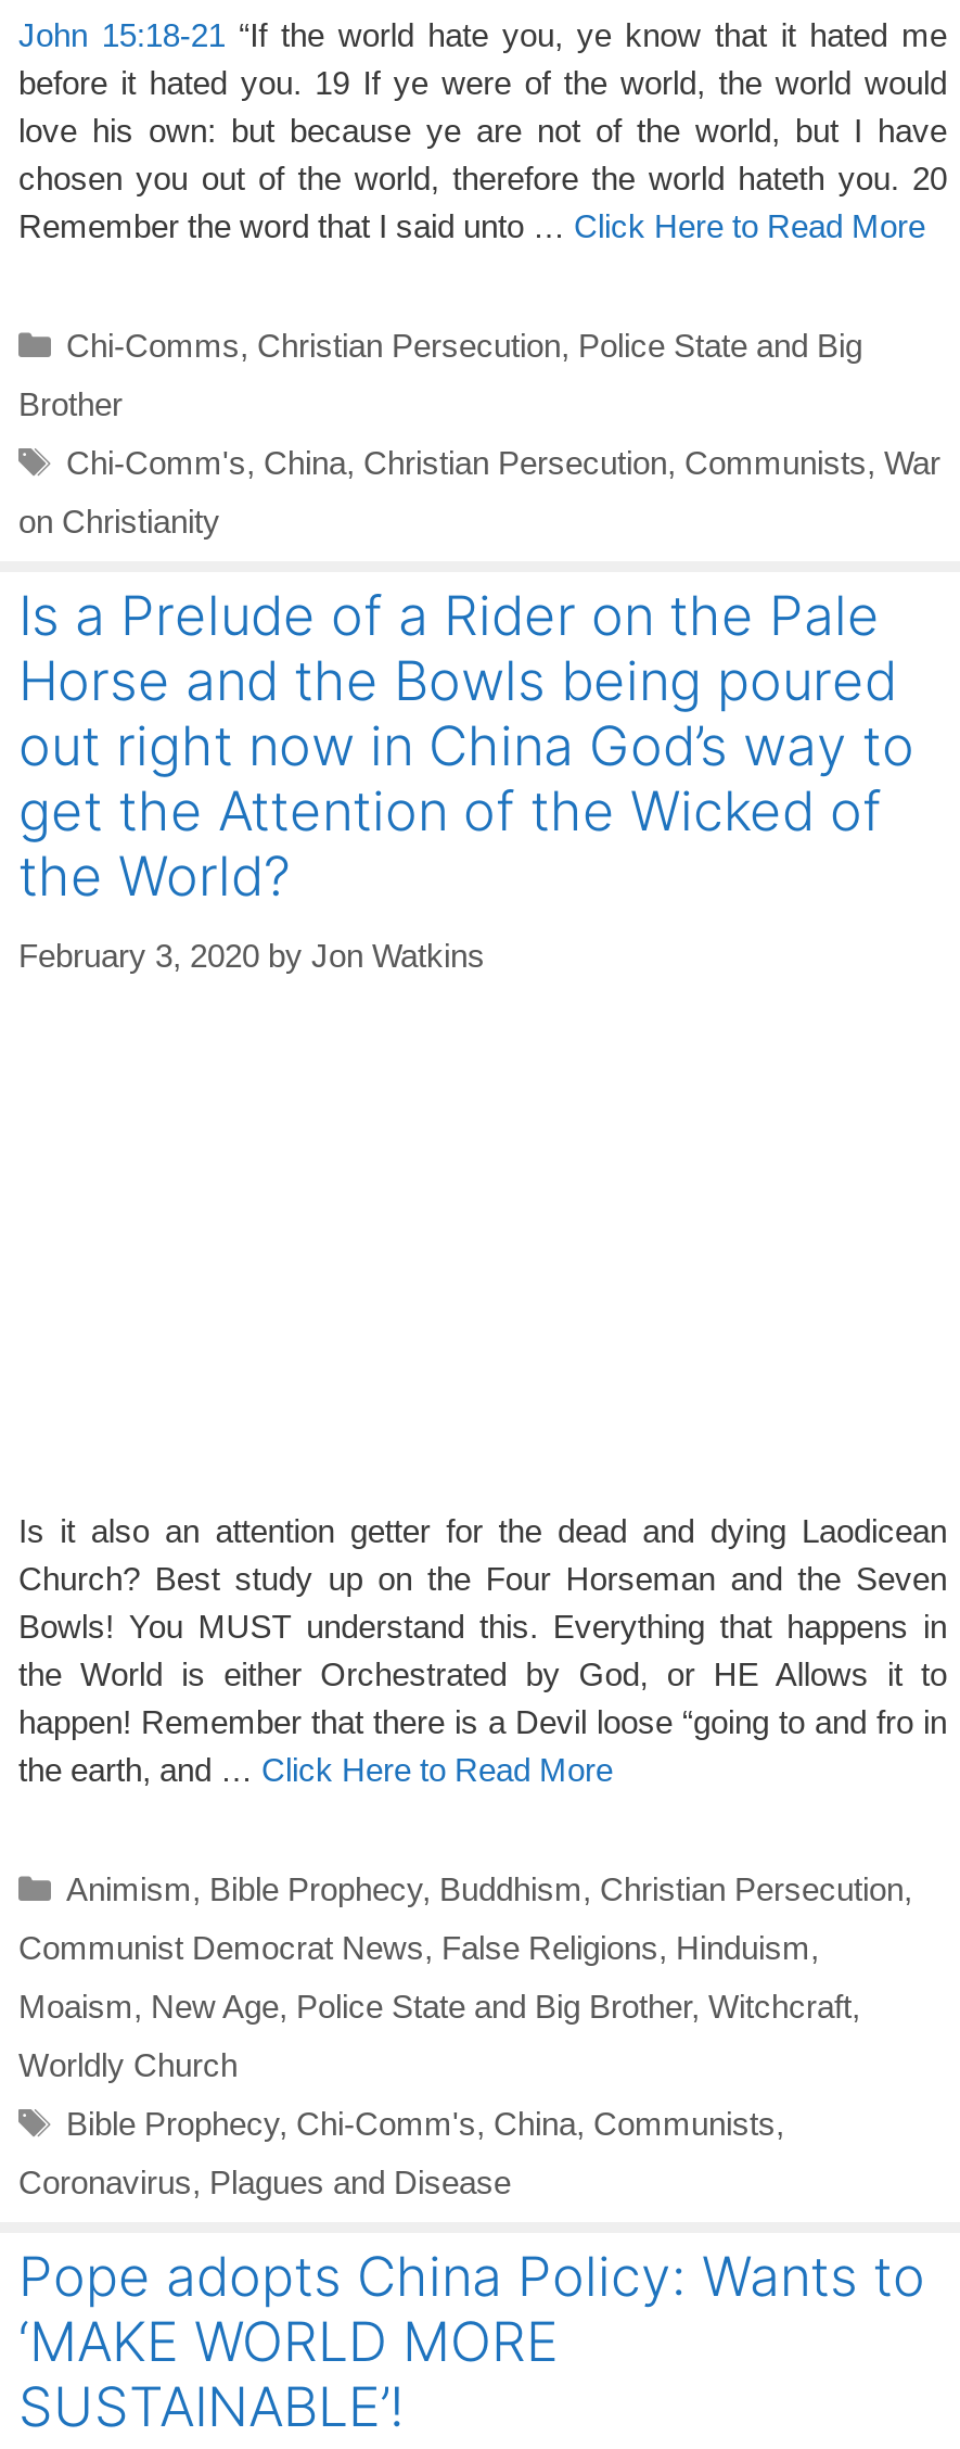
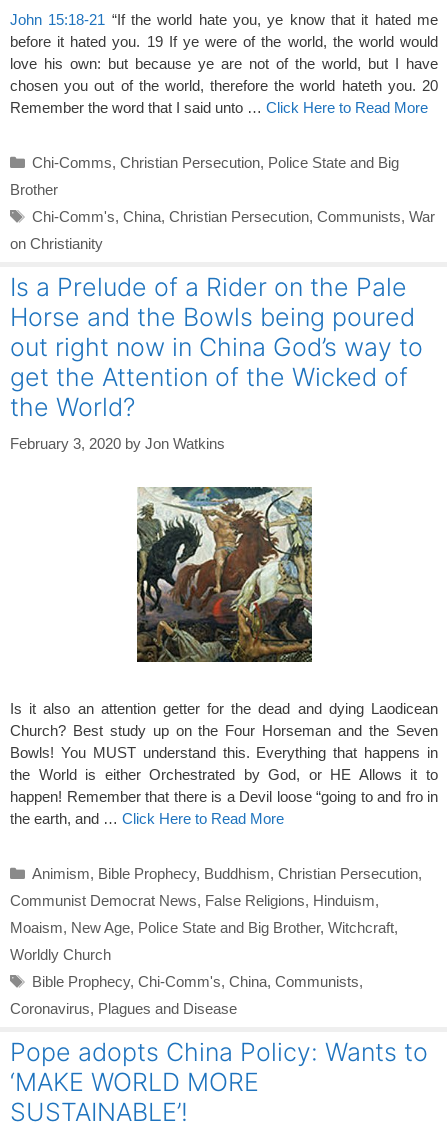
+ [image]
